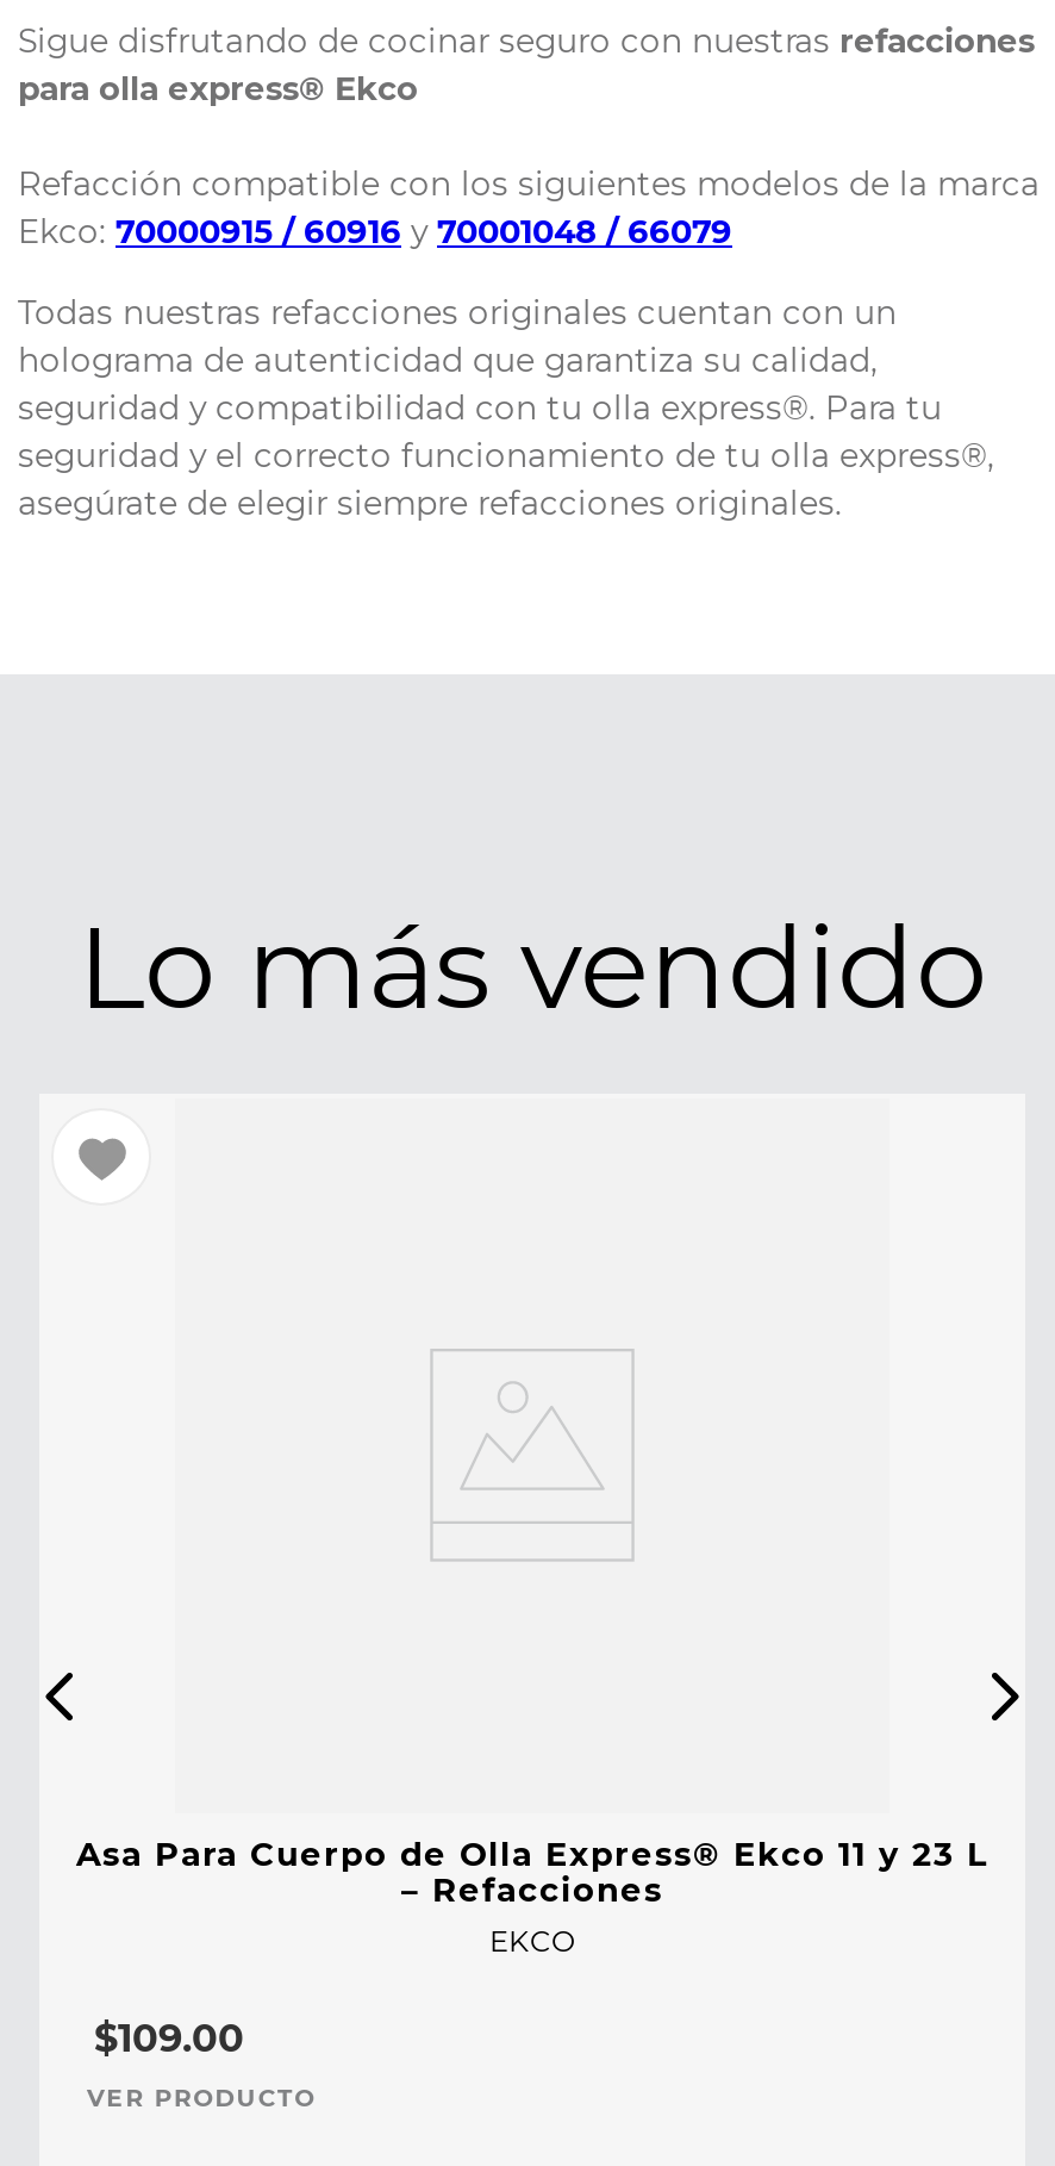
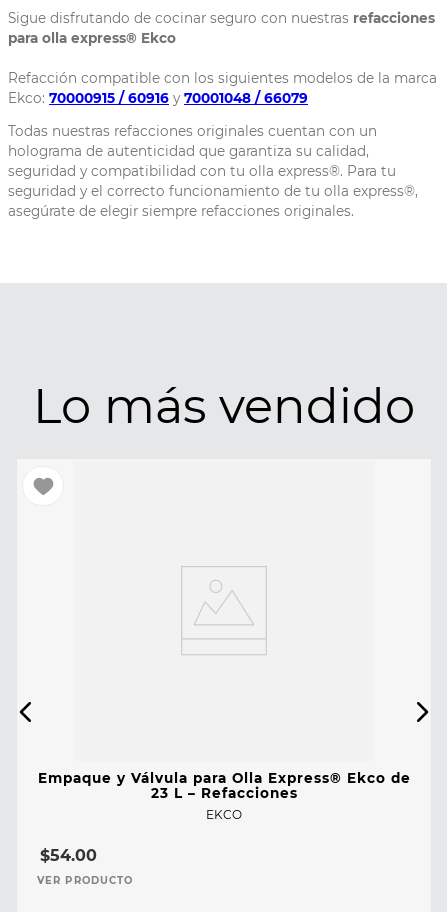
- Asa Para Cuerpo de Olla Express® Ekco 11 y 23 L
- – Refacciones
+ Empaque y Válvula para Olla Express® Ekco de
+ 23 L – Refacciones

- $109.00
+ $54.00
